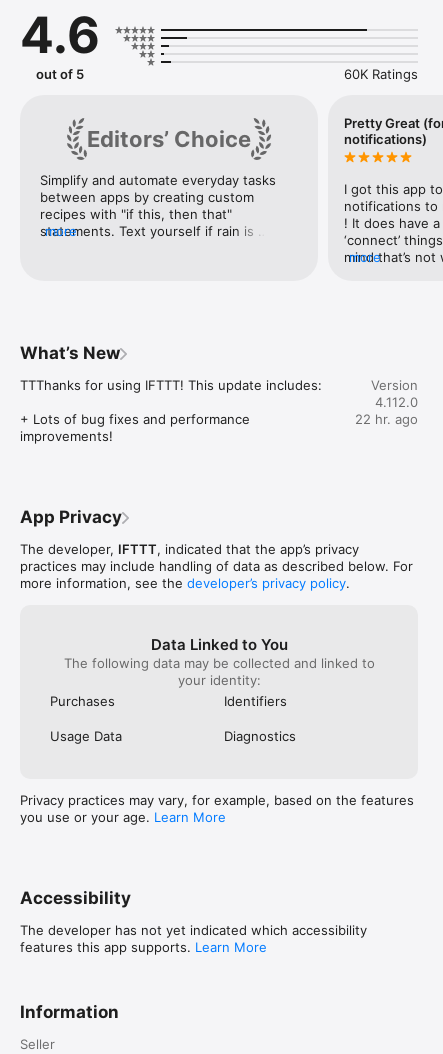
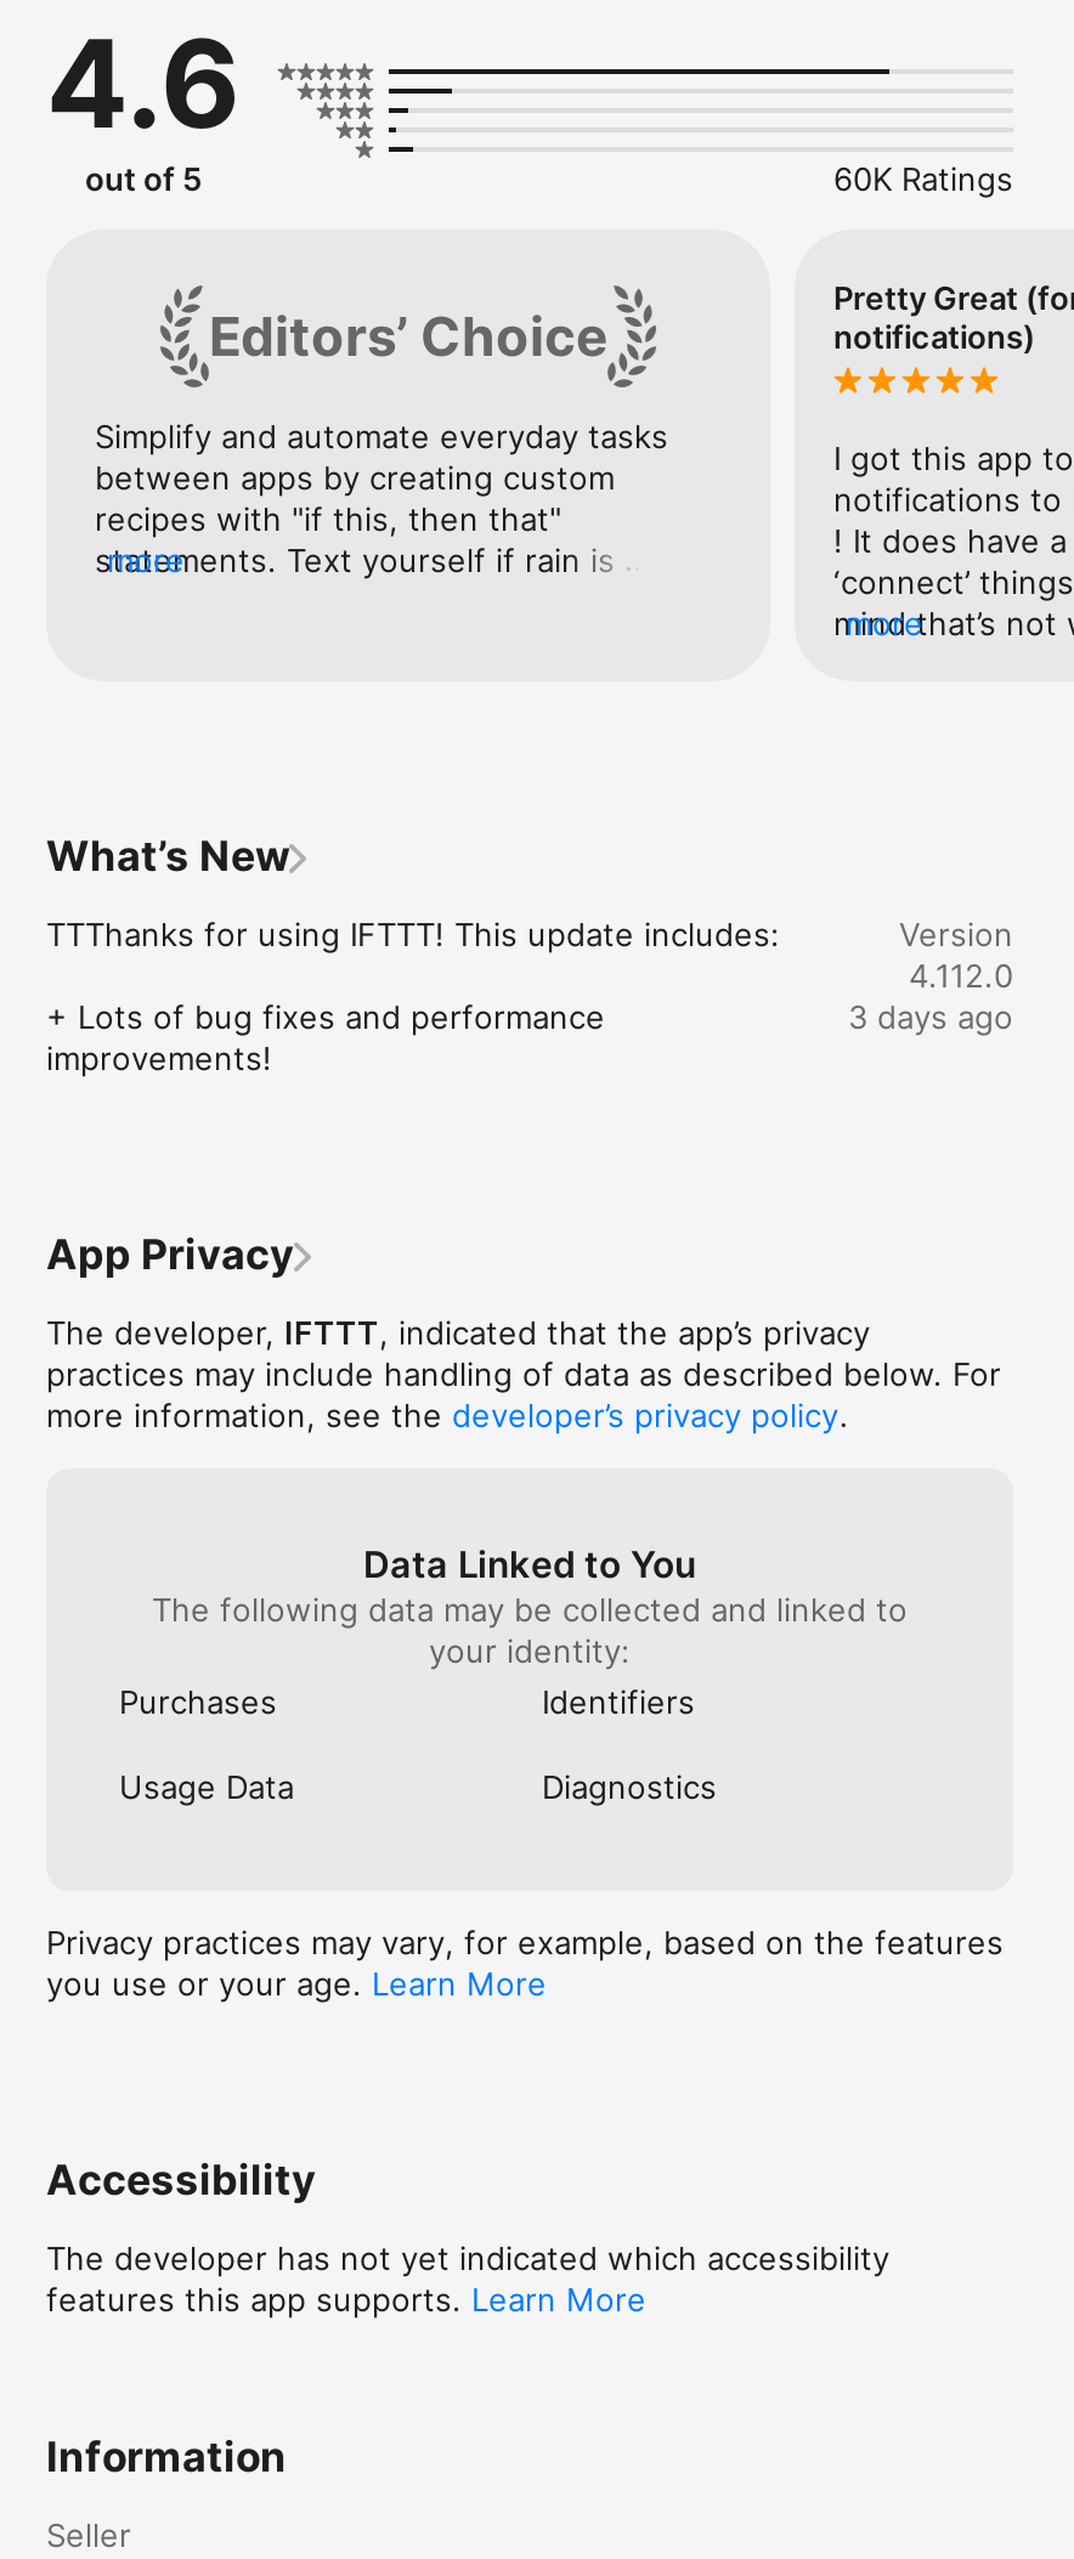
- 22 hr. ago
+ 3 days ago
